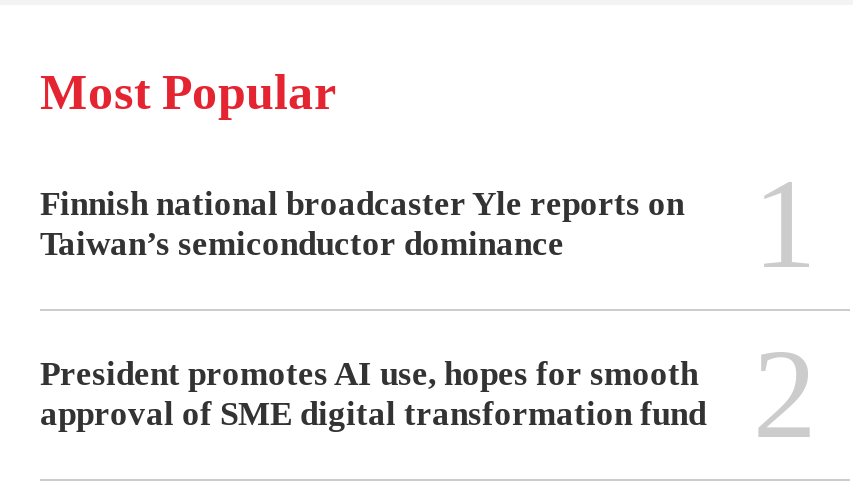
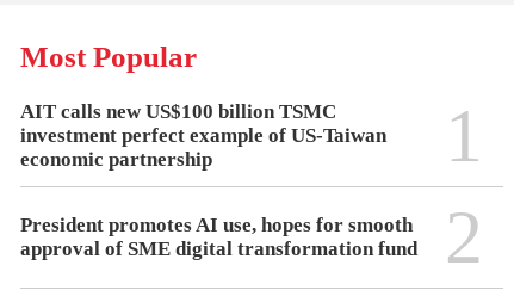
- Finnish national broadcaster Yle reports on
- Taiwan’s semiconductor dominance
+ AIT calls new US$100 billion TSMC
+ investment perfect example of US-Taiwan
+ economic partnership
